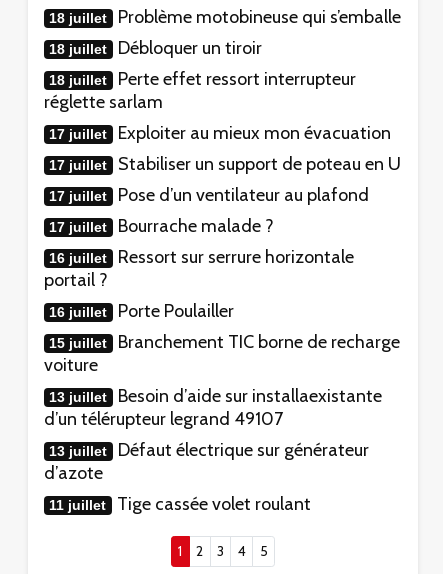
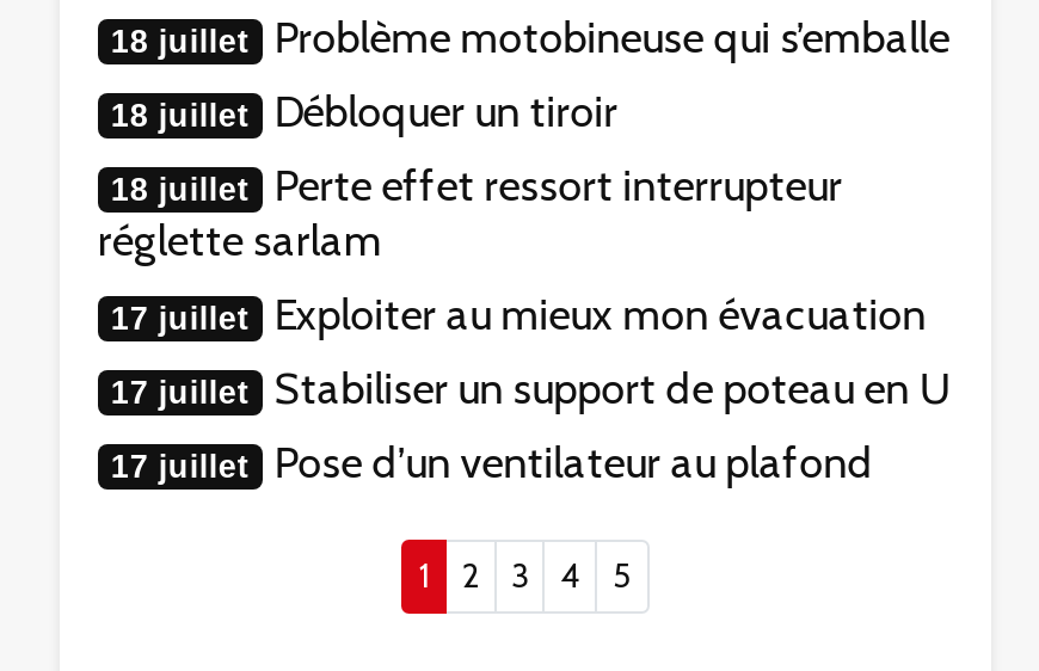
- 17 juillet
- Bourrache malade ?
- 16 juillet
- Ressort sur serrure horizontale
- portail ?
- 16 juillet
- Porte Poulailler
- 15 juillet
- Branchement TIC borne de recharge
- voiture
- 13 juillet
- Besoin d’aide sur installaexistante
- d’un télérupteur legrand 49107
- 13 juillet
- Défaut électrique sur générateur
- d’azote
- 11 juillet
- Tige cassée volet roulant
